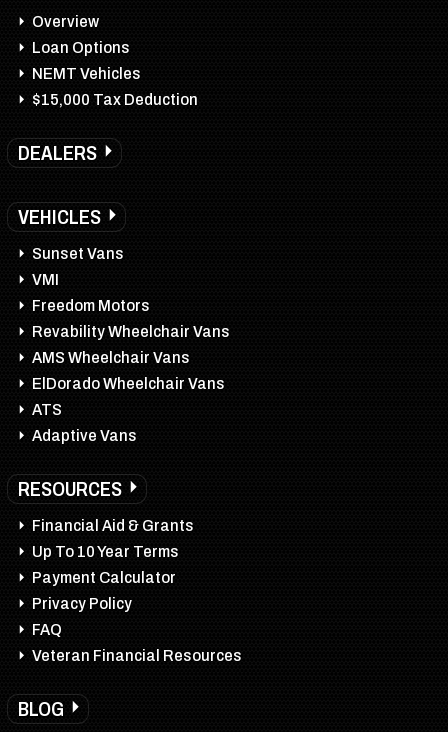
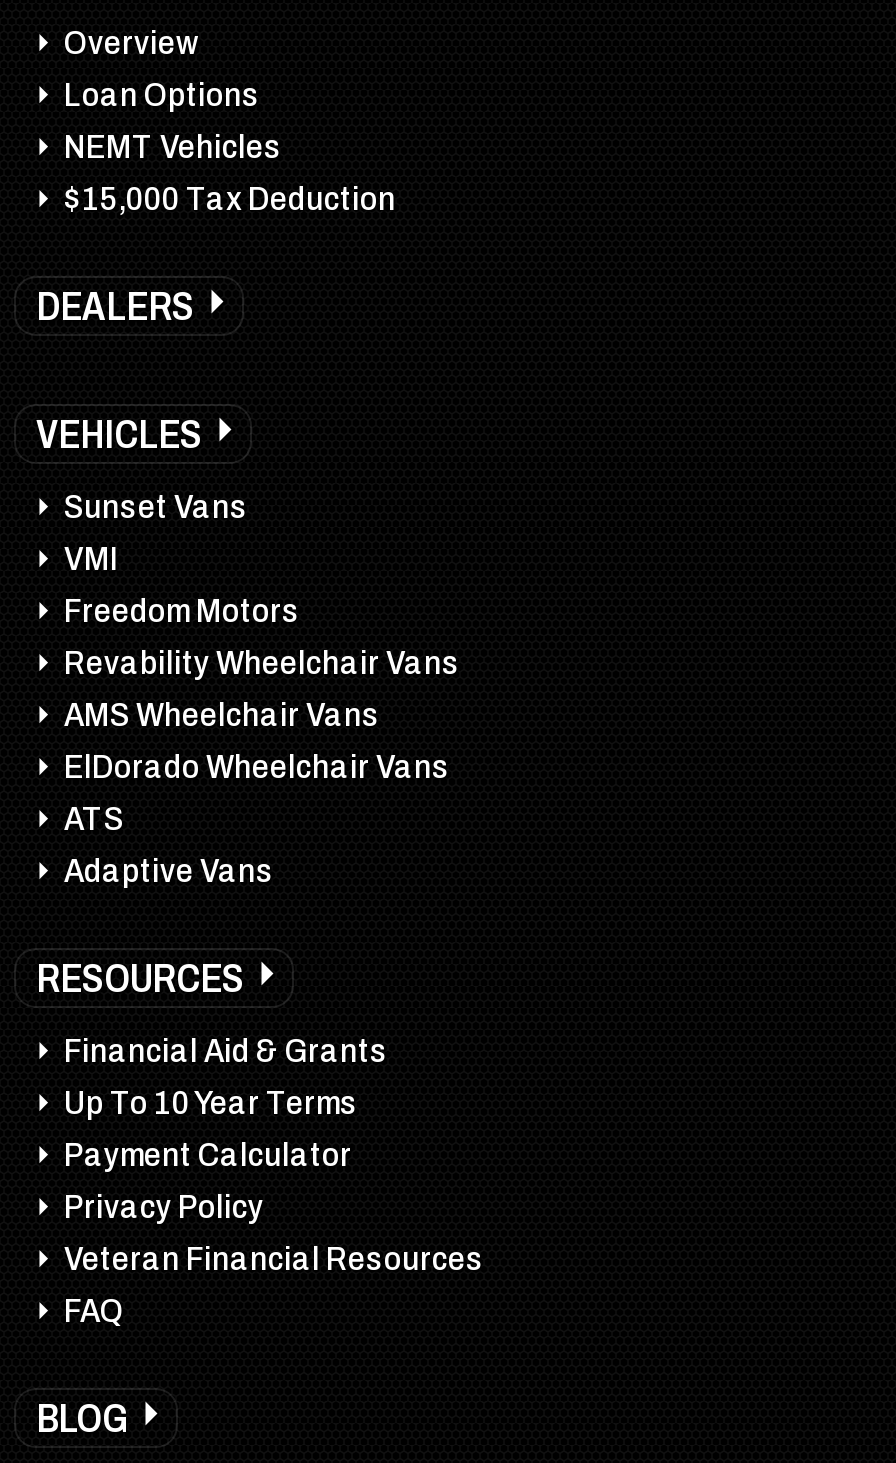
moved down: FAQ

moved up: Veteran Financial Resources
